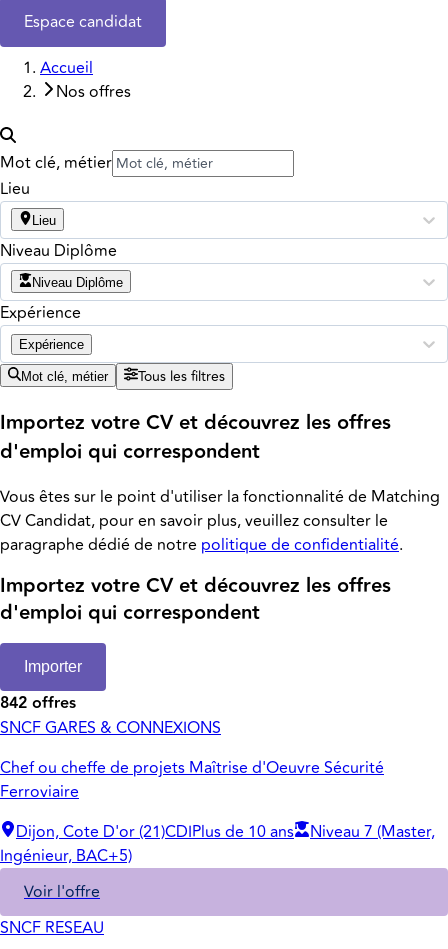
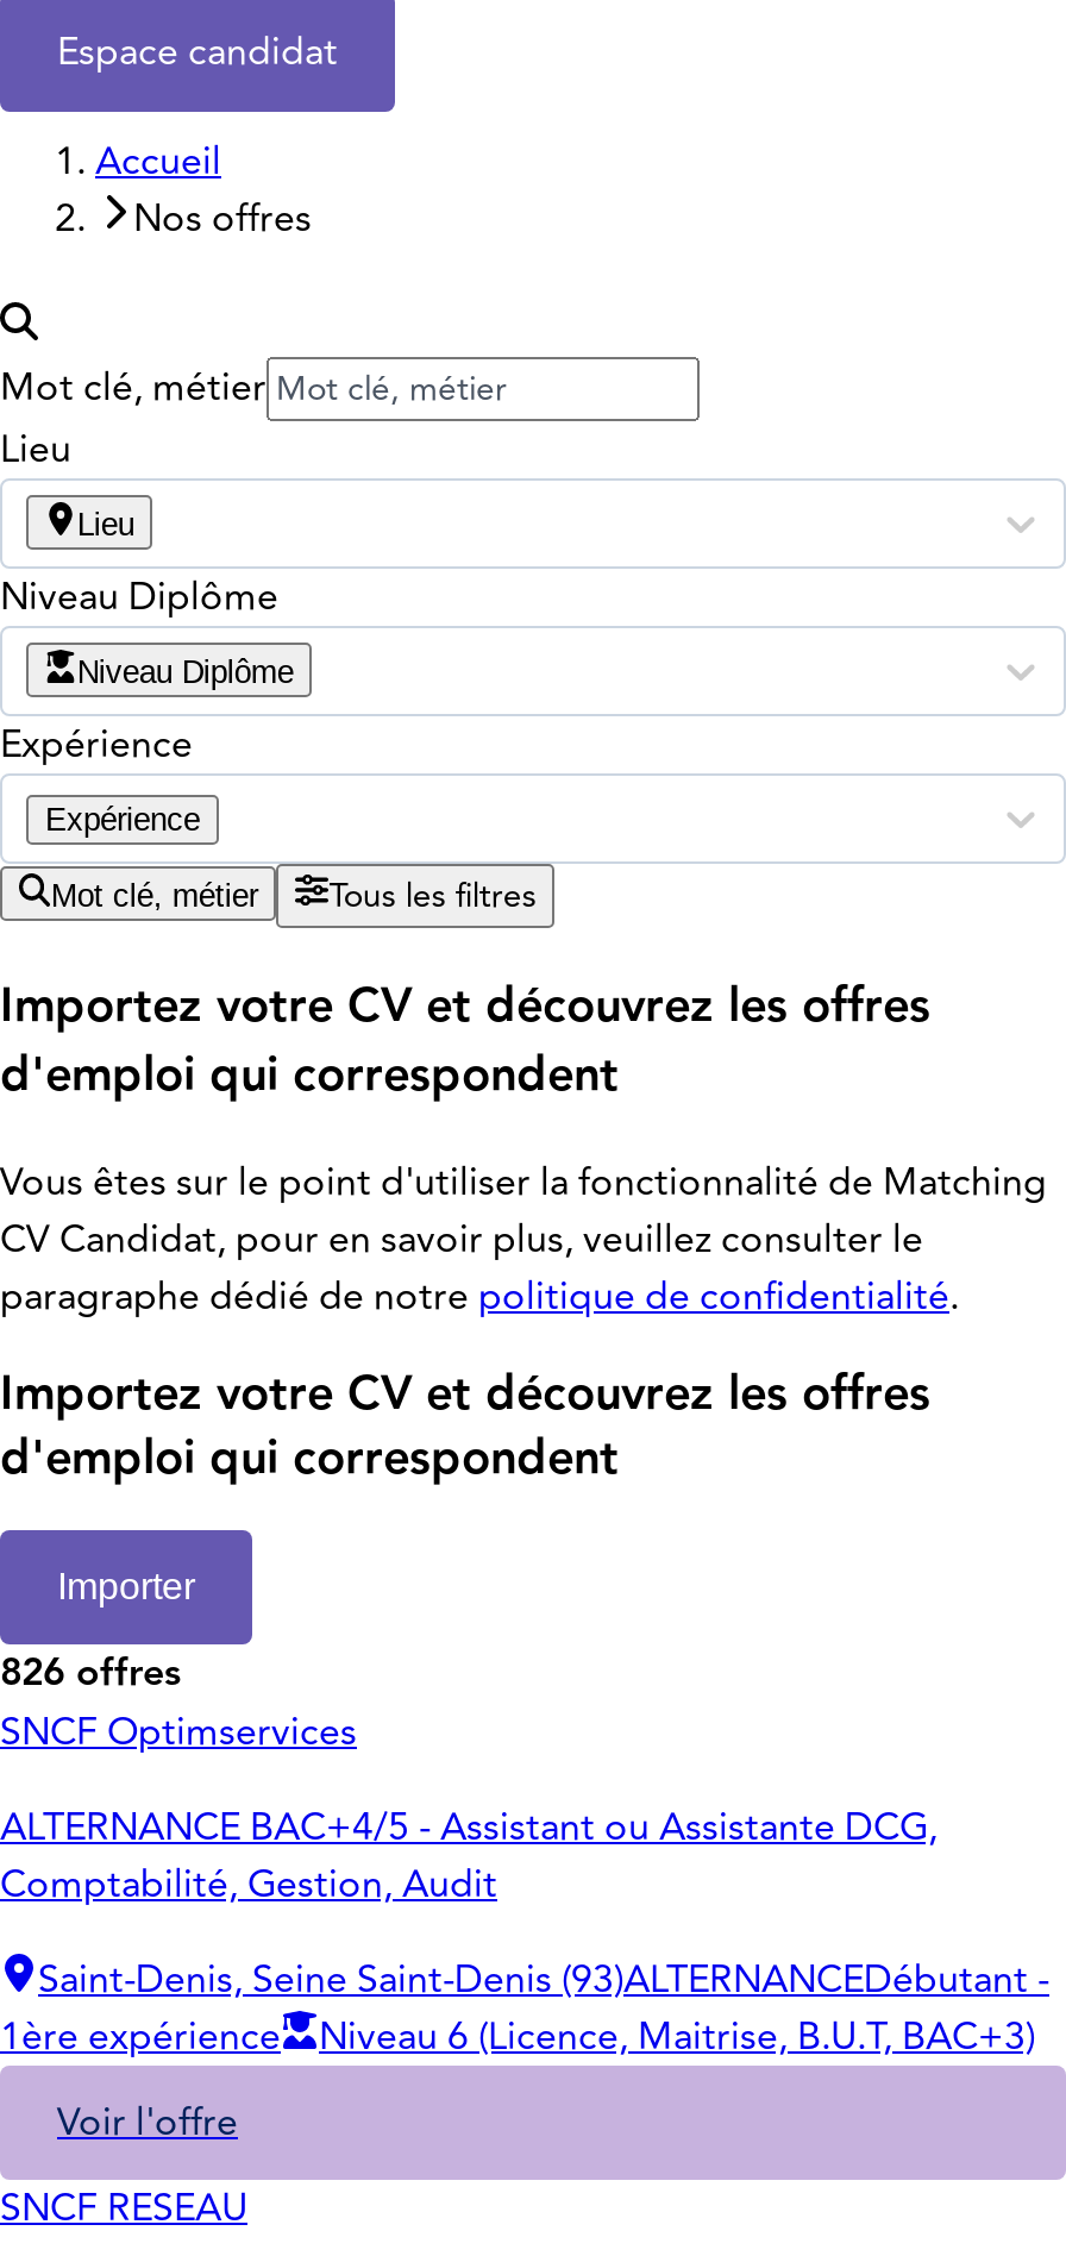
- 842 offres
- SNCF GARES & CONNEXIONS
+ 826 offres
+ SNCF Optimservices

- Chef ou cheffe de projets Maîtrise d'Oeuvre Sécurité
- Ferroviaire
+ ALTERNANCE BAC+4/5 - Assistant ou Assistante DCG,
+ Comptabilité, Gestion, Audit

- Dijon, Cote D'or (21)CDIPlus de 10 ans
- Niveau 7 (Master,
- Ingénieur, BAC+5)
+ Saint-Denis, Seine Saint-Denis (93)ALTERNANCEDébutant -
+ 1ère expérience
+ Niveau 6 (Licence, Maitrise, B.U.T, BAC+3)
